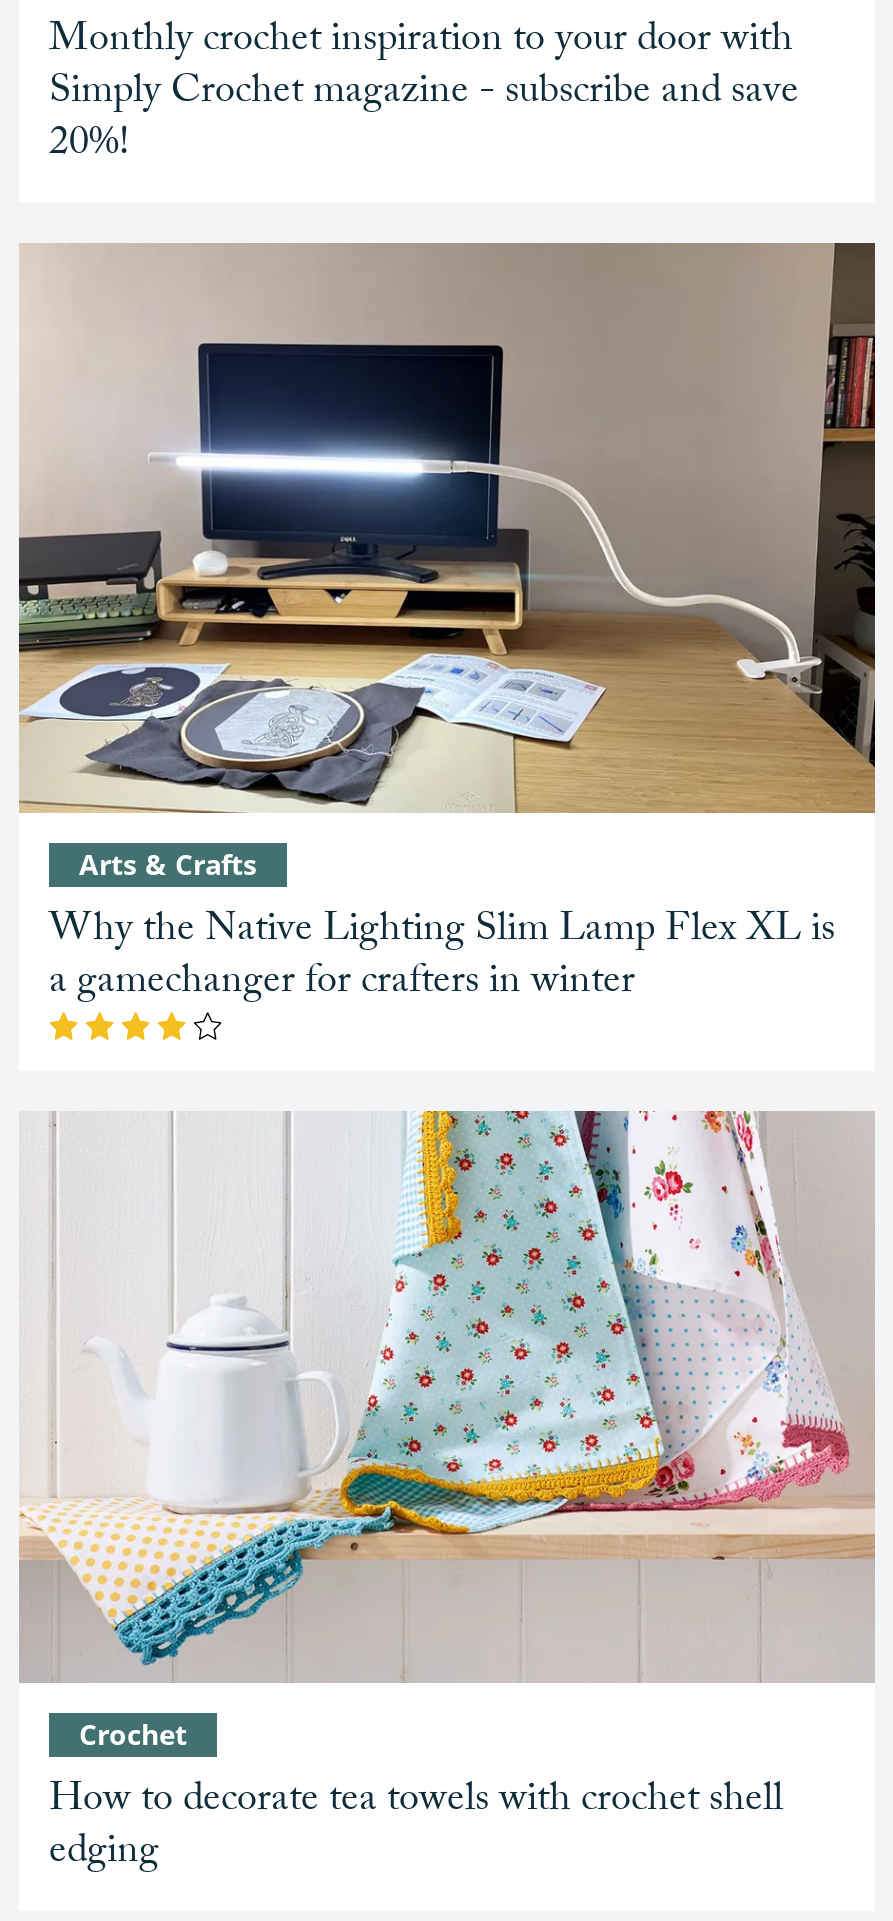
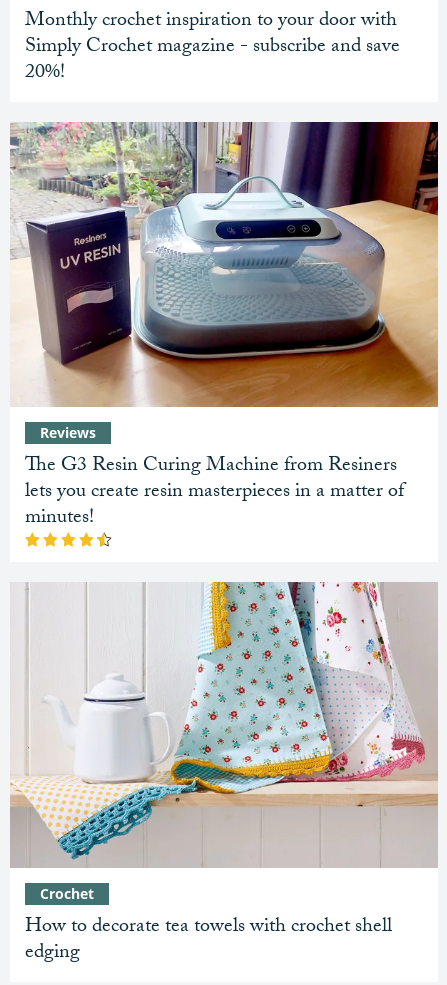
- [image]
- Arts & Crafts
+ [image]
+ Reviews

- Why the Native Lighting Slim Lamp Flex XL is
- a gamechanger for crafters in winter
+ The G3 Resin Curing Machine from Resiners
+ lets you create resin masterpieces in a matter of
+ minutes!
